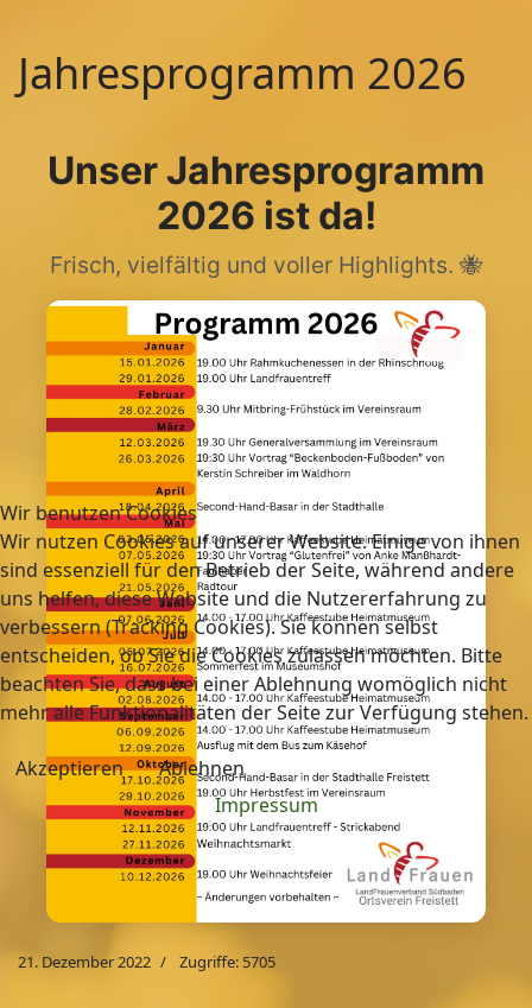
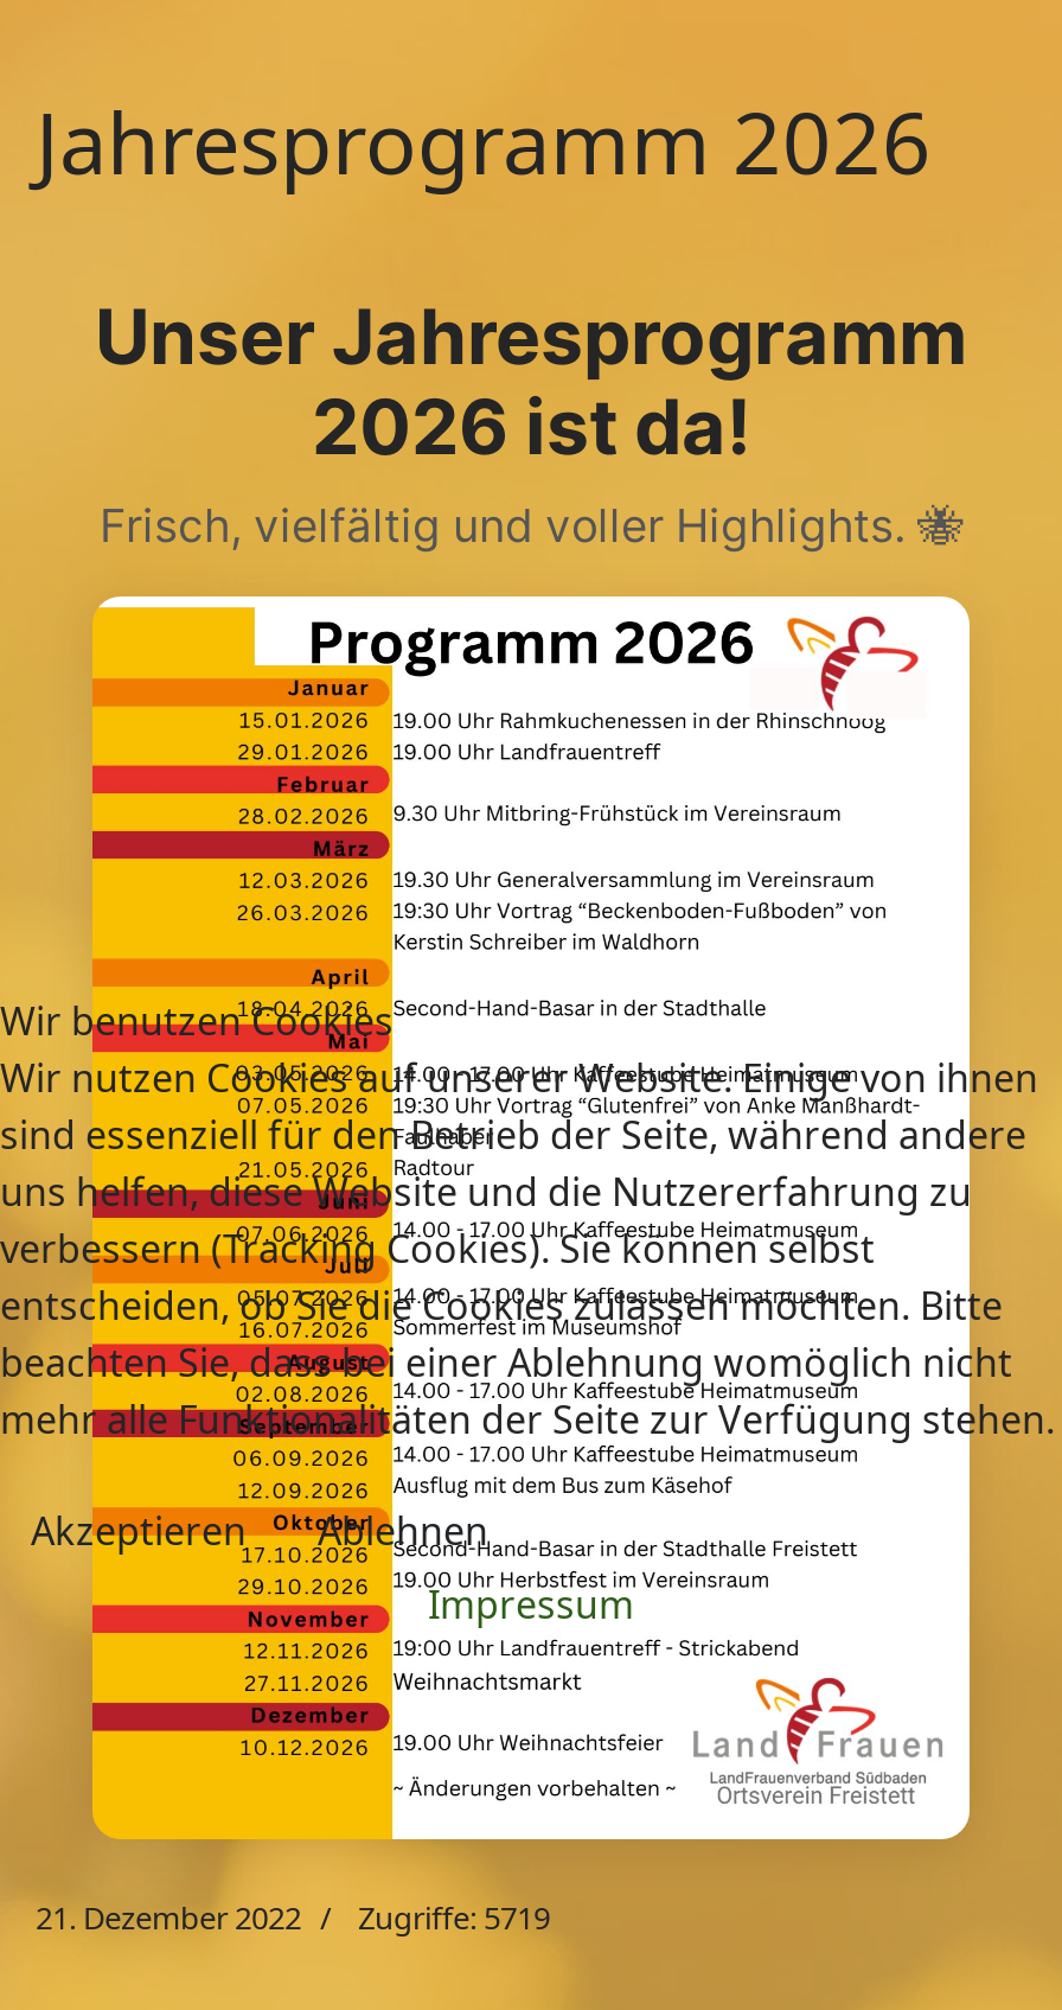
- 21. Dezember 2022 Zugriffe: 5705
+ 21. Dezember 2022 Zugriffe: 5719
